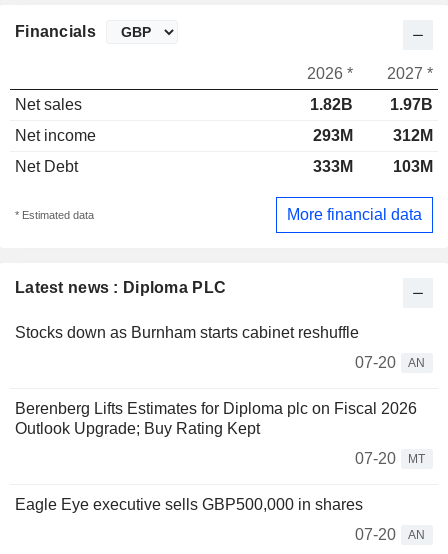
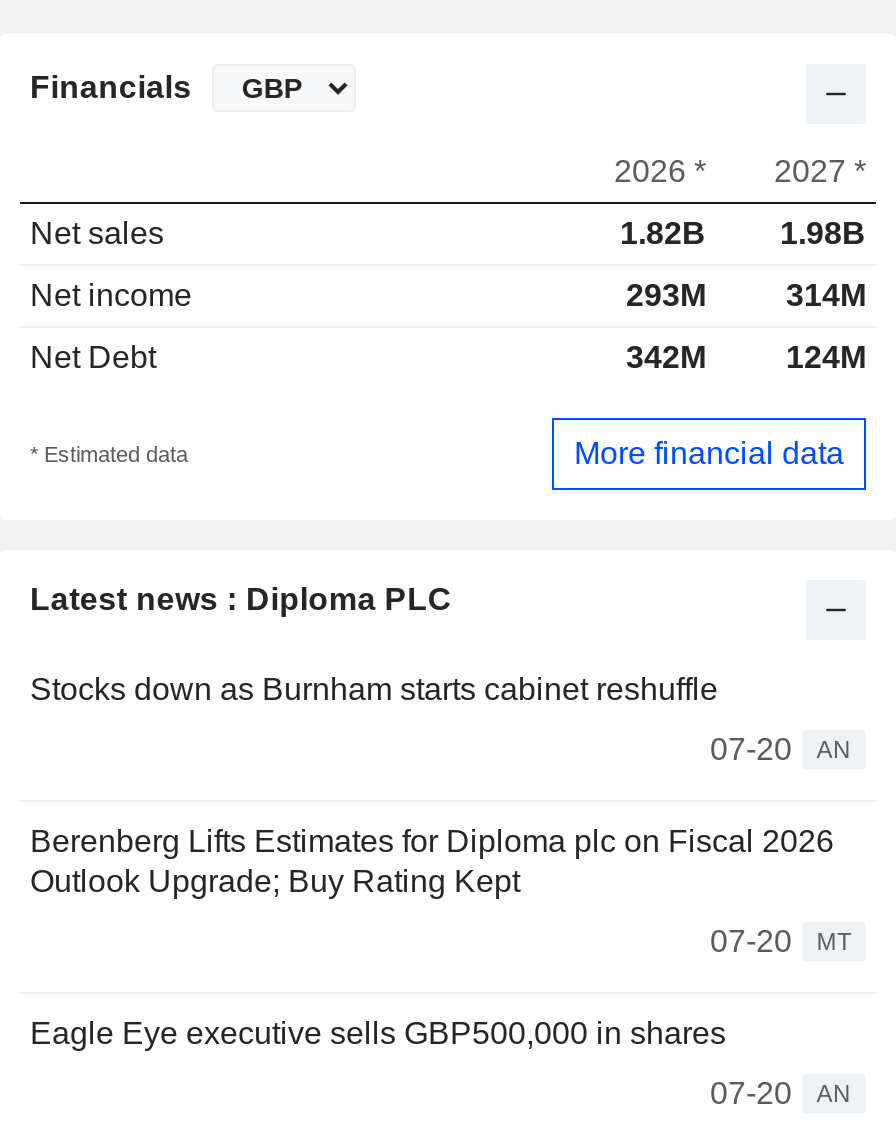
- 1.97B
+ 1.98B

- 312M
+ 314M

- 333M
- 103M
+ 342M
+ 124M
